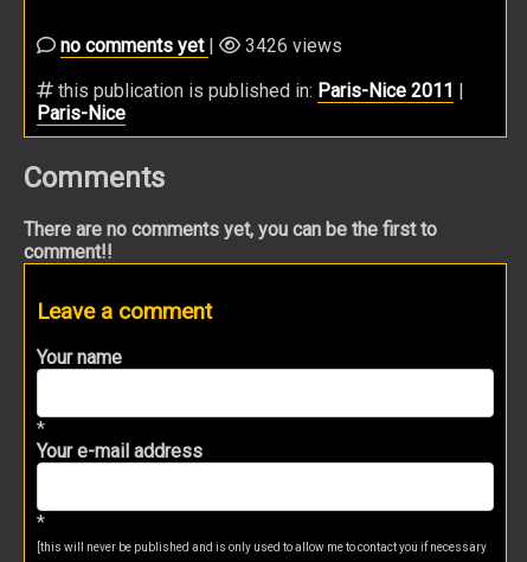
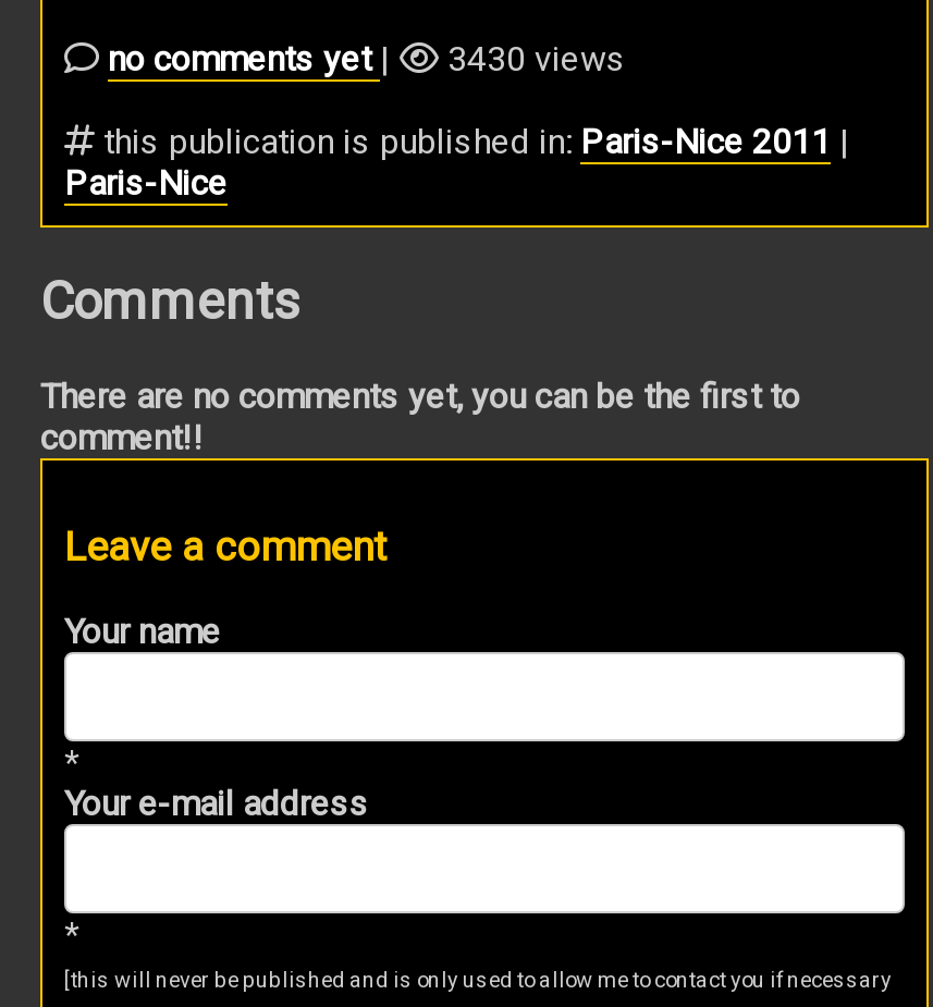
- 3426 views
+ 3430 views
